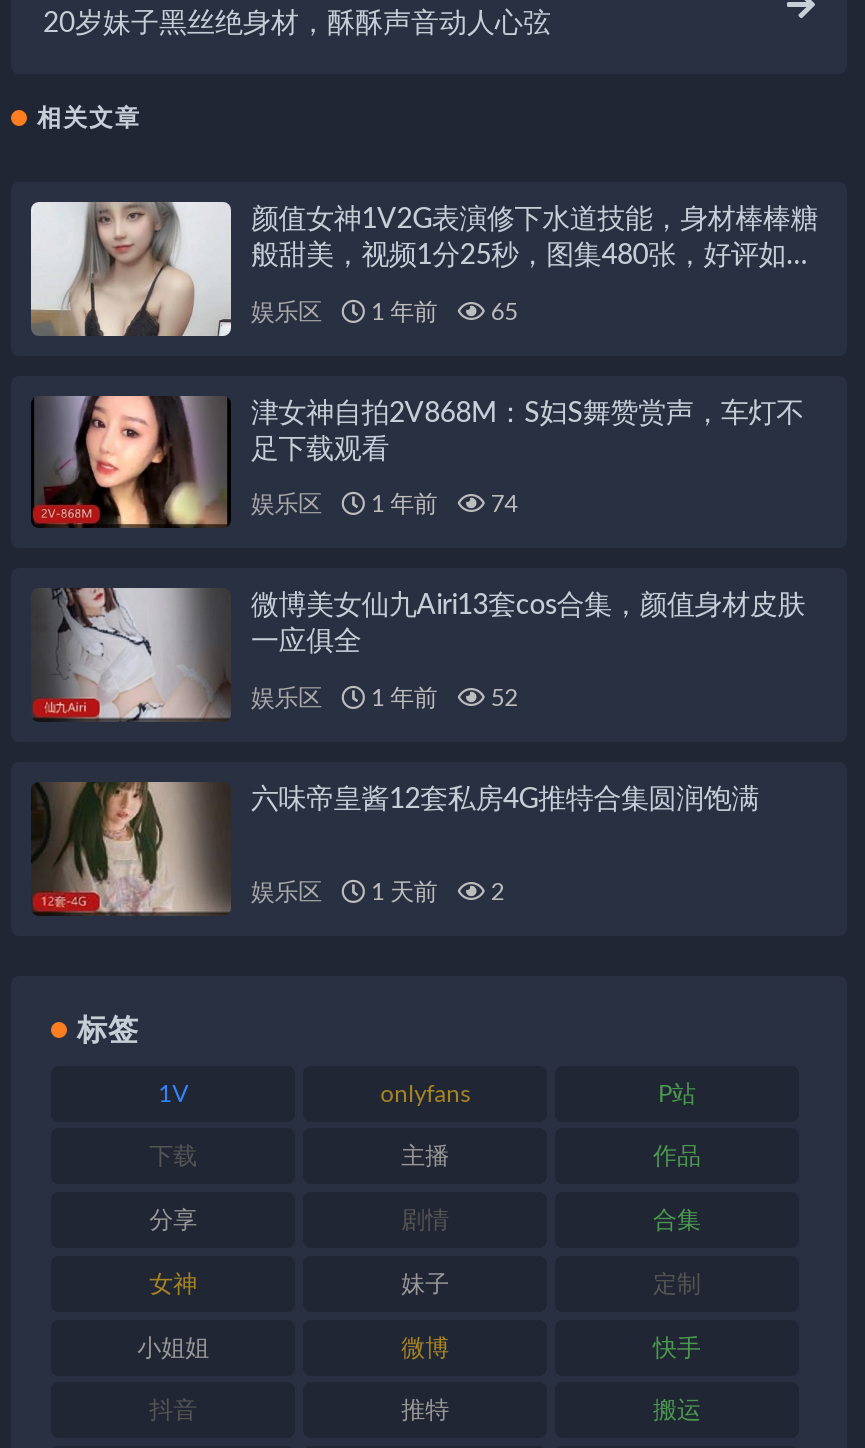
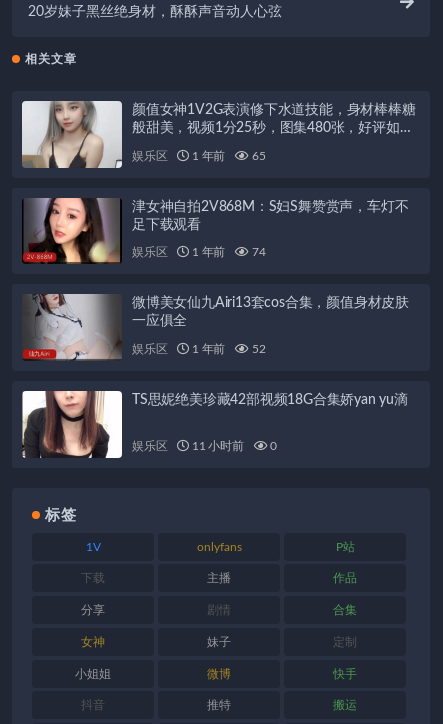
- [image]
- 六味帝皇酱12套私房4G推特合集圆润饱满
+ [image]
+ TS思妮绝美珍藏42部视频18G合集娇yan yu滴

- 1 天前
- 2
+ 11 小时前
+ 0
